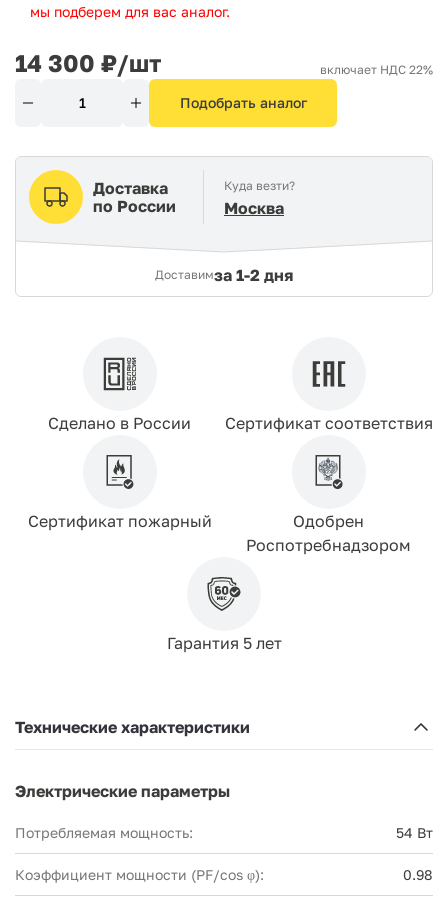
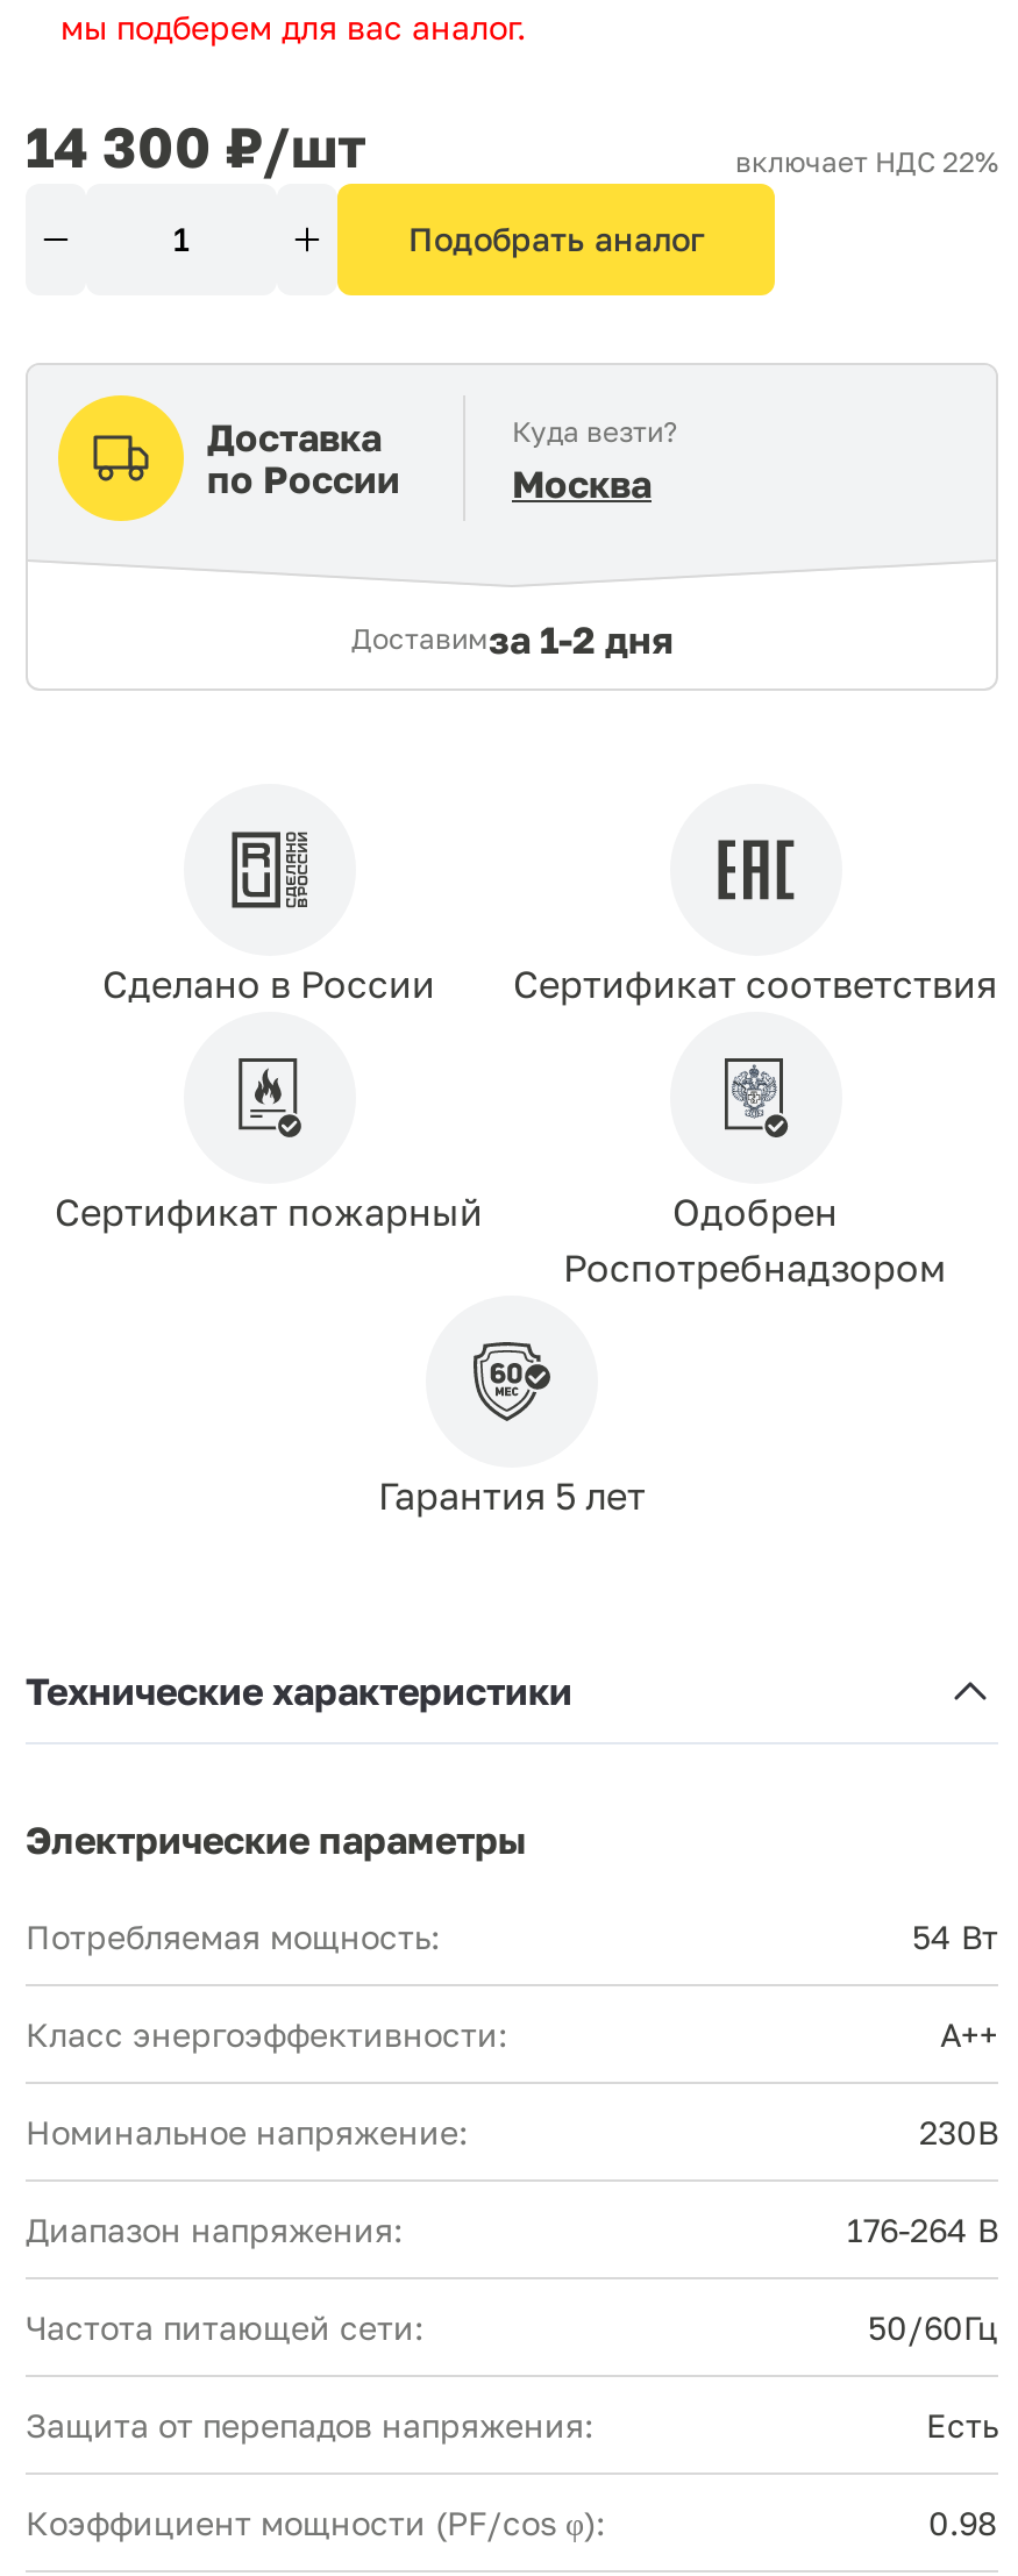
+ Класс энергоэффективности:
+ А++
+ Номинальное напряжение:
+ 230В
+ Диапазон напряжения:
+ 176-264 В
+ Частота питающей сети:
+ 50/60Гц
+ Защита от перепадов напряжения:
+ Есть
